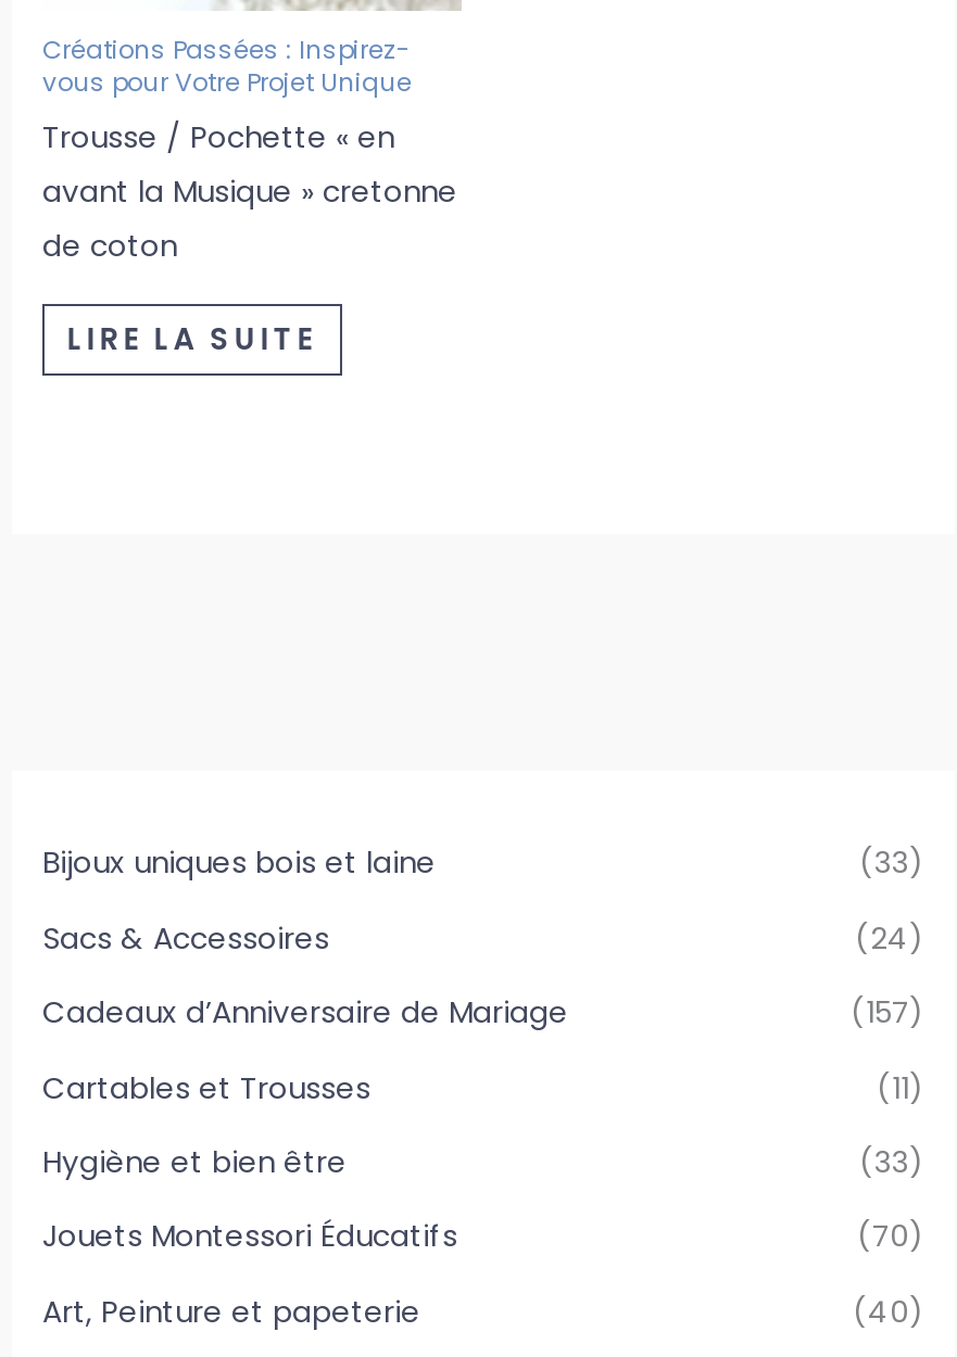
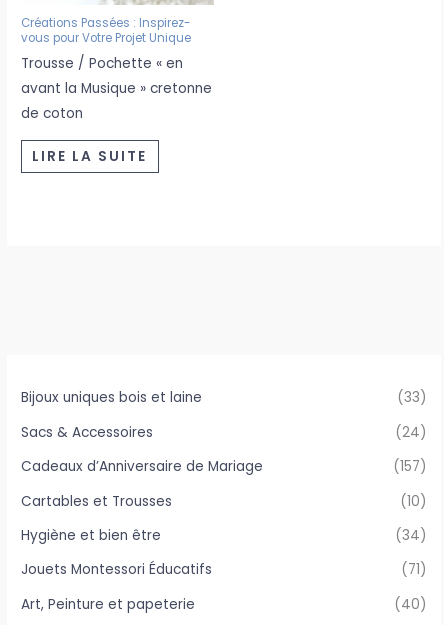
- (11)
+ (10)

- (33)
+ (34)

- (70)
+ (71)
